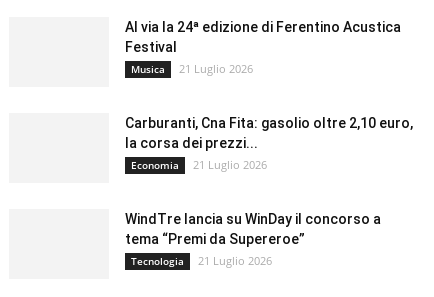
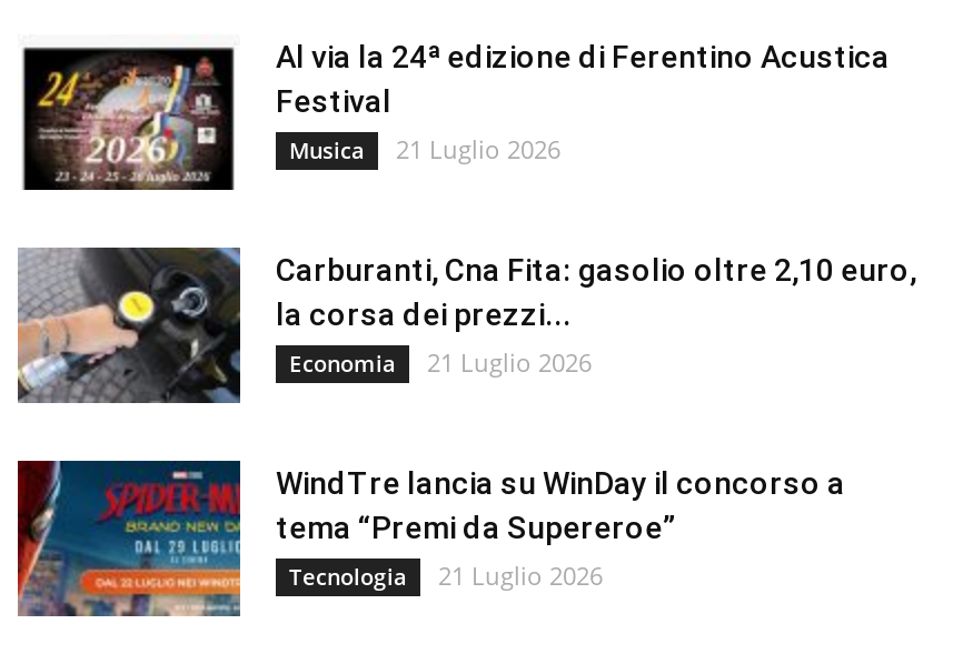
+ [image]

+ [image]

+ [image]
